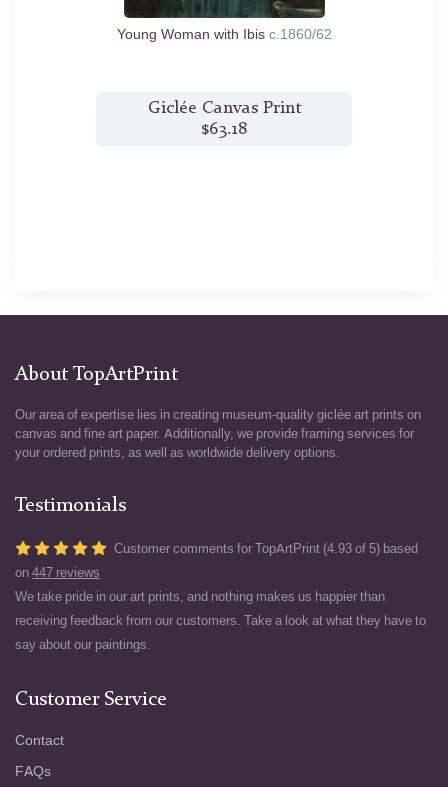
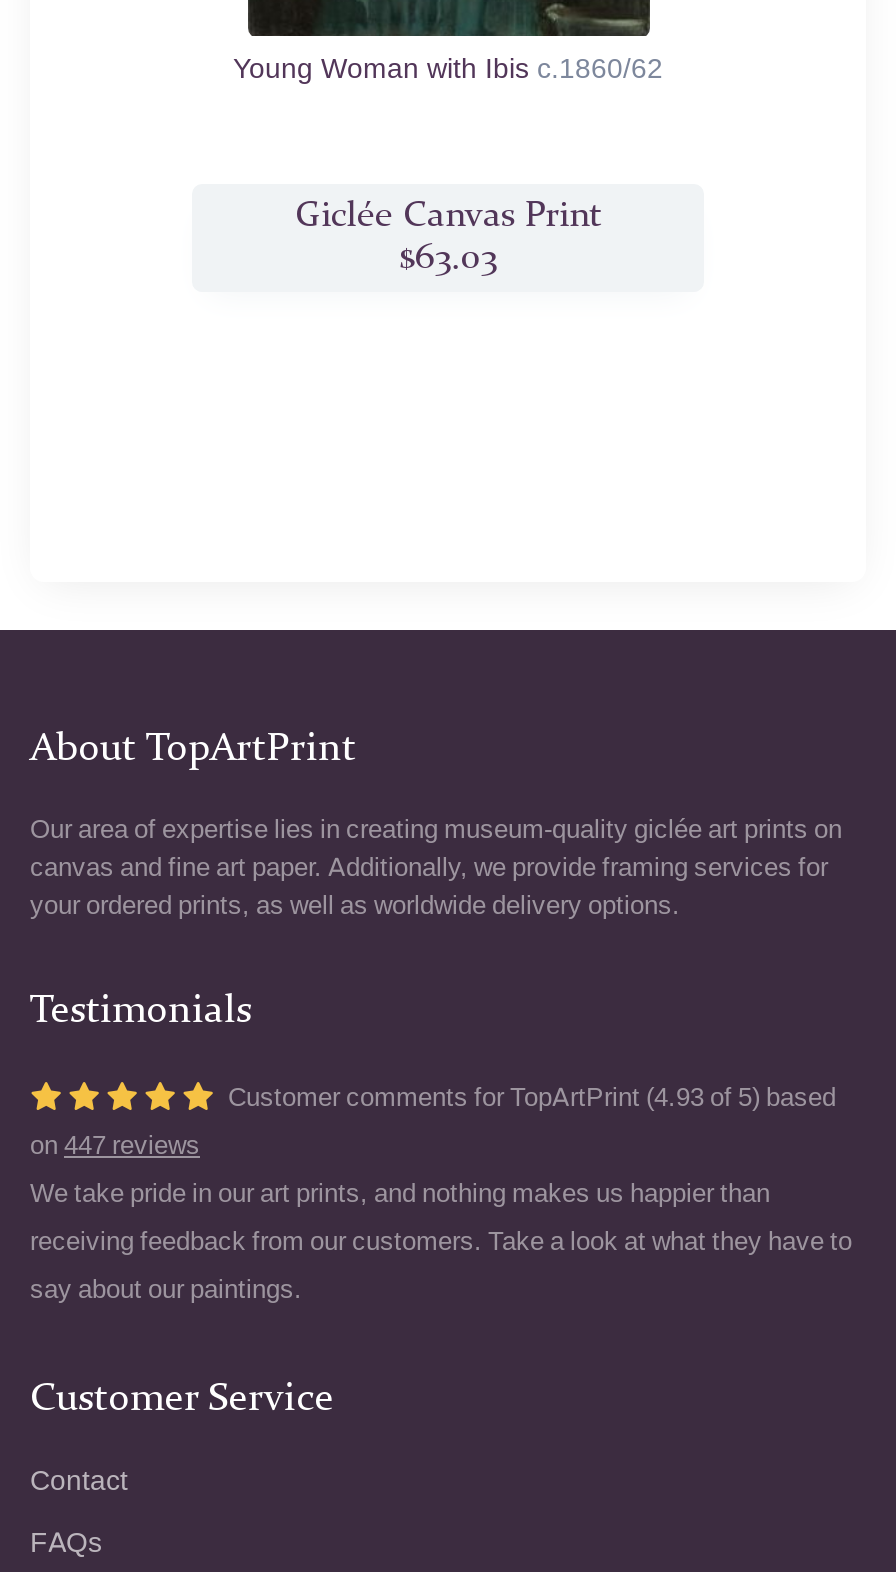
- $63.18
+ $63.03
